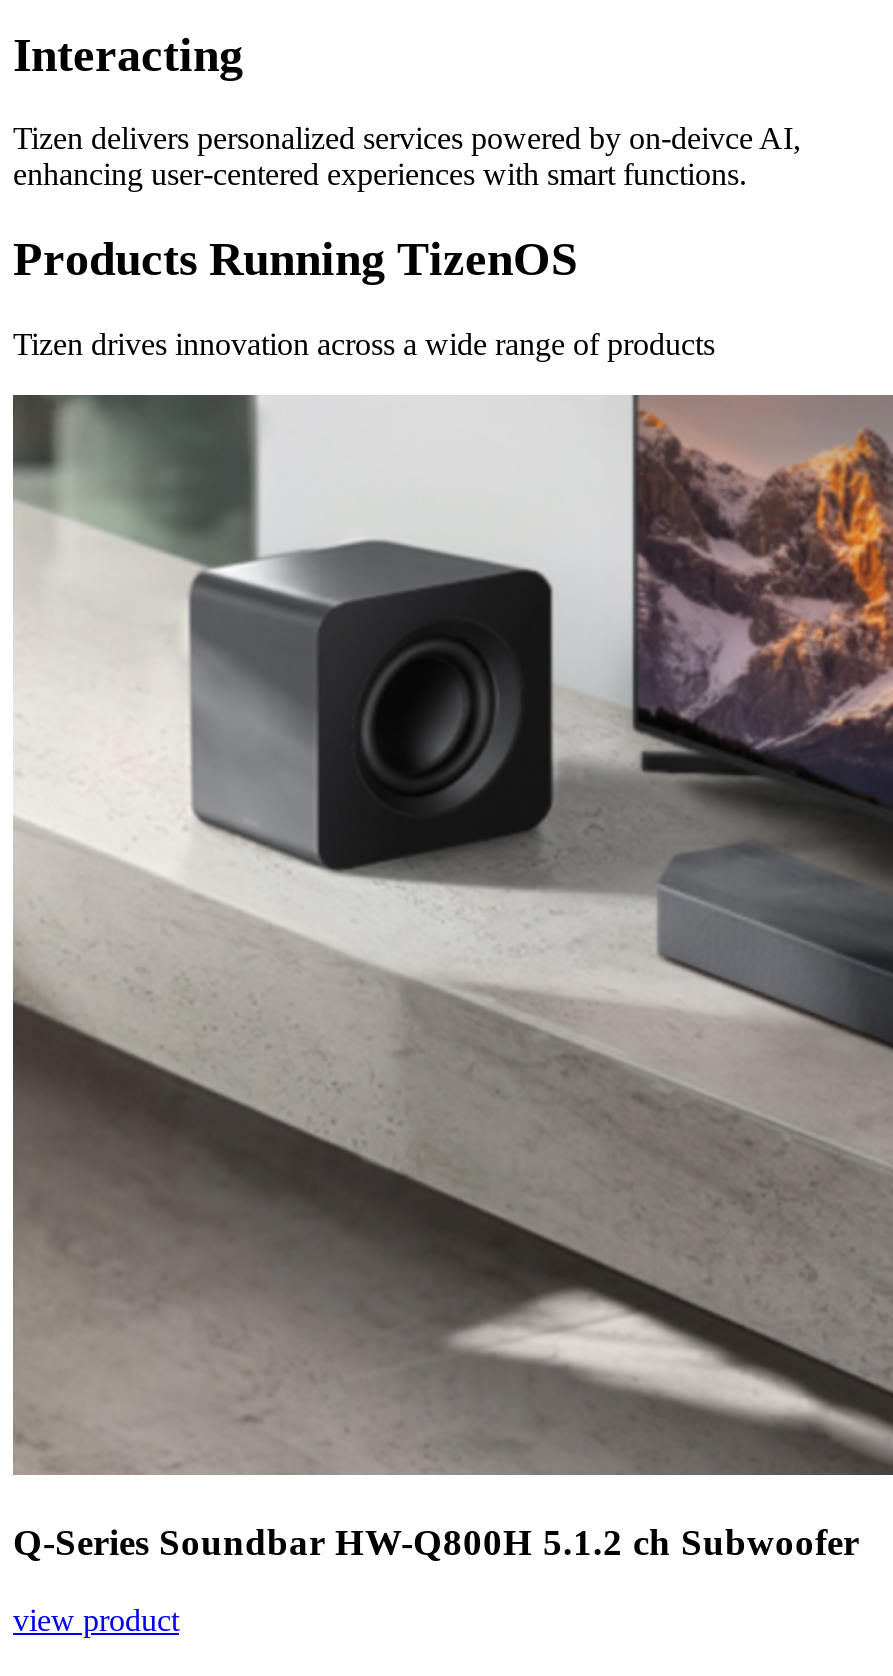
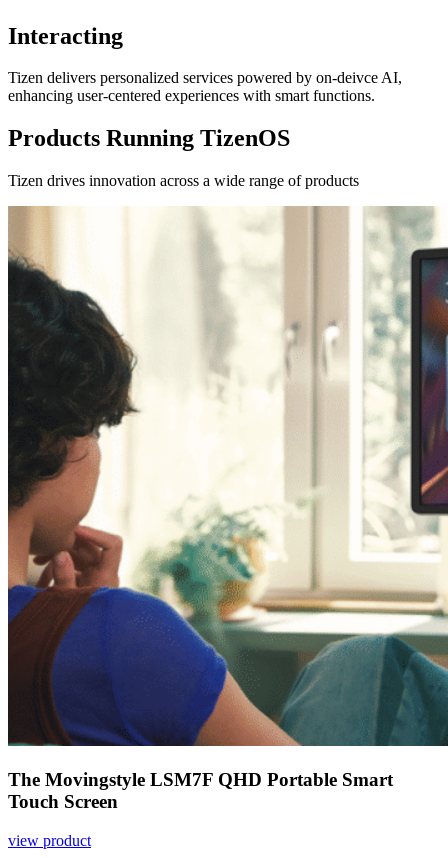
- [image]
- Q-Series Soundbar HW-Q800H 5.1.2 ch Subwoofer
+ [image]
+ The Movingstyle LSM7F QHD Portable Smart
+ Touch Screen
